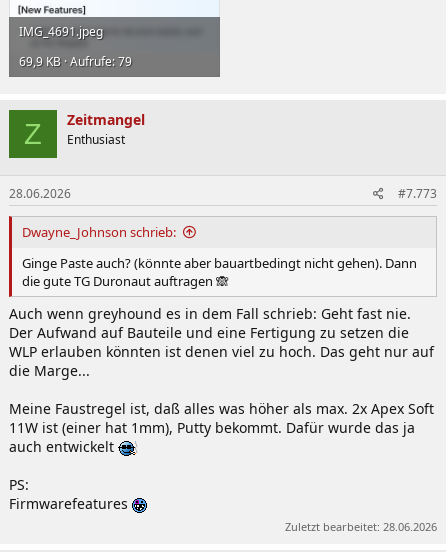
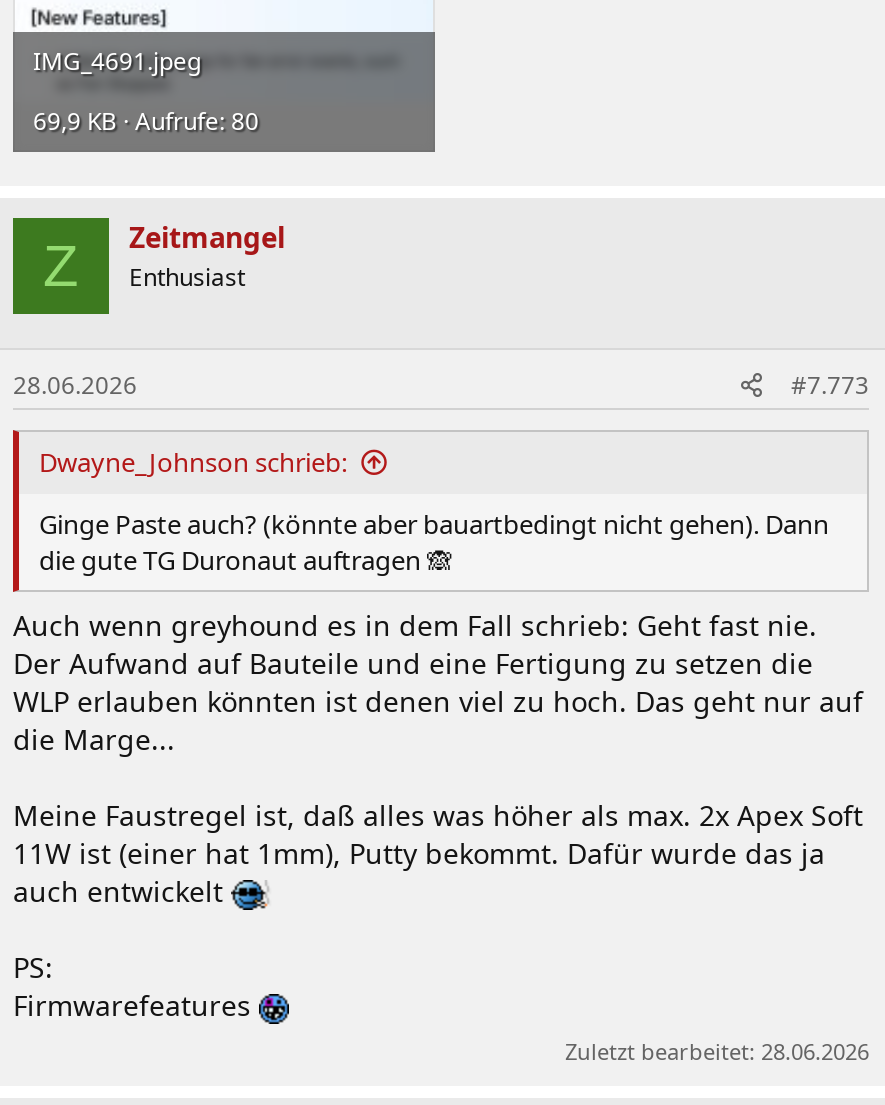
- 69,9 KB · Aufrufe: 79
+ 69,9 KB · Aufrufe: 80
